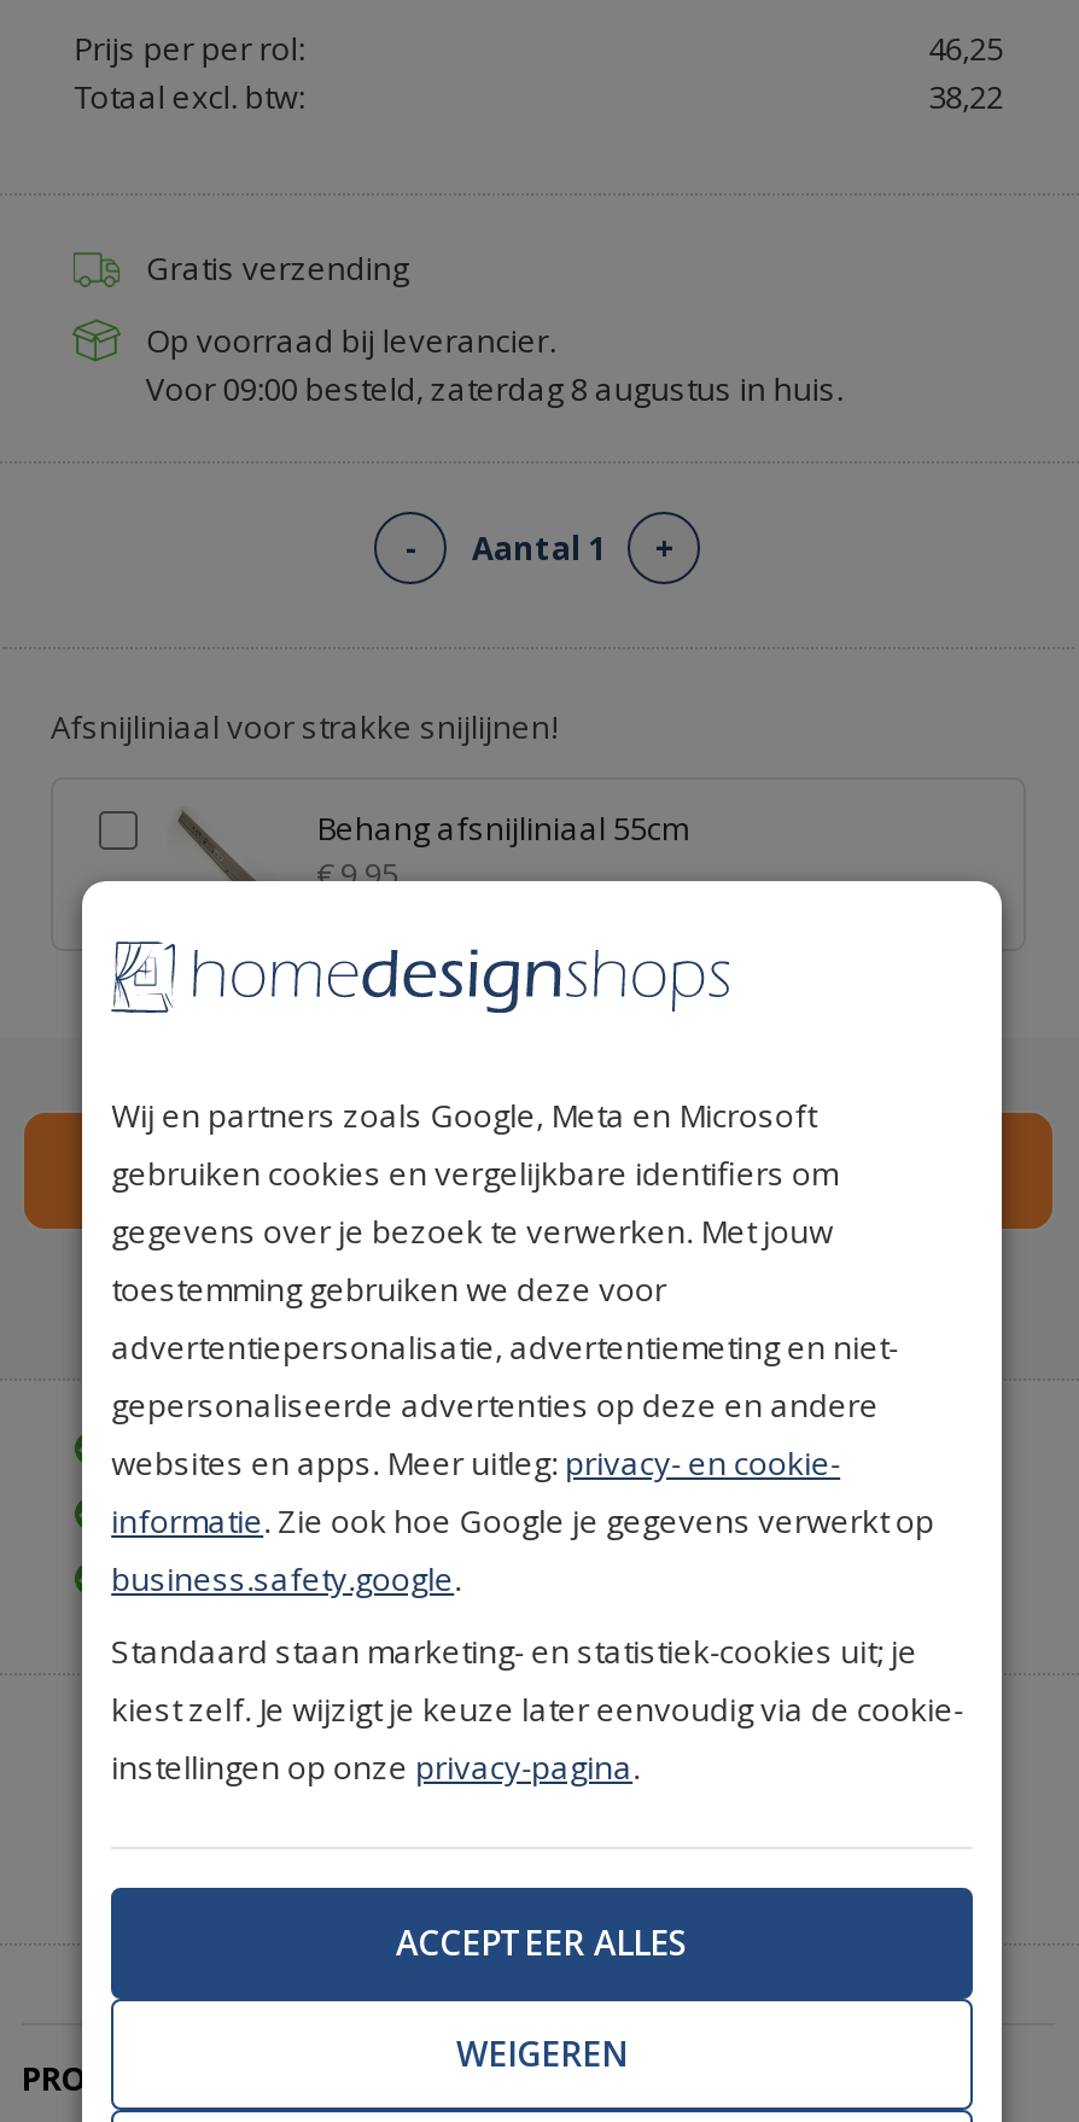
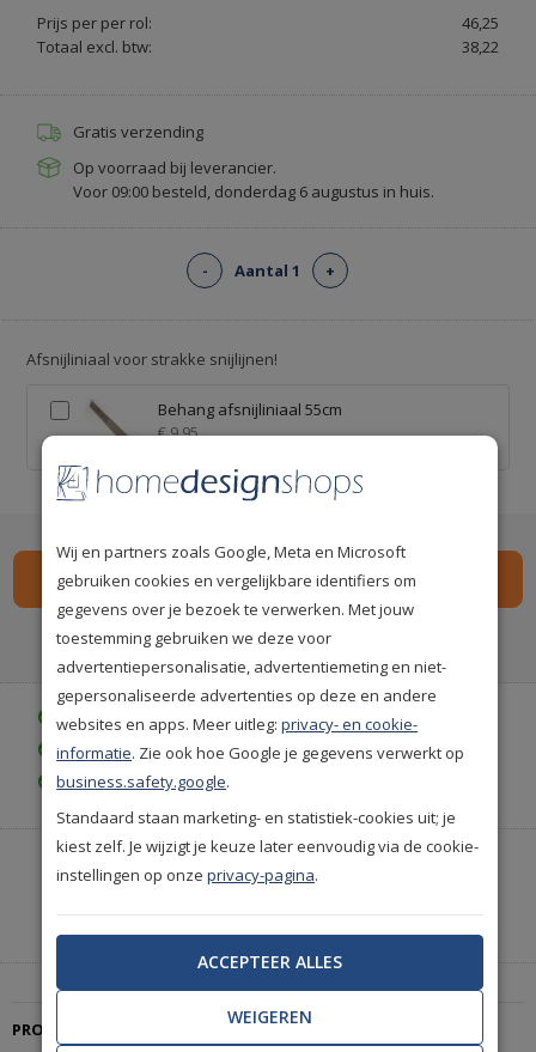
- Voor 09:00 besteld, zaterdag 8 augustus in huis.
+ Voor 09:00 besteld, donderdag 6 augustus in huis.
